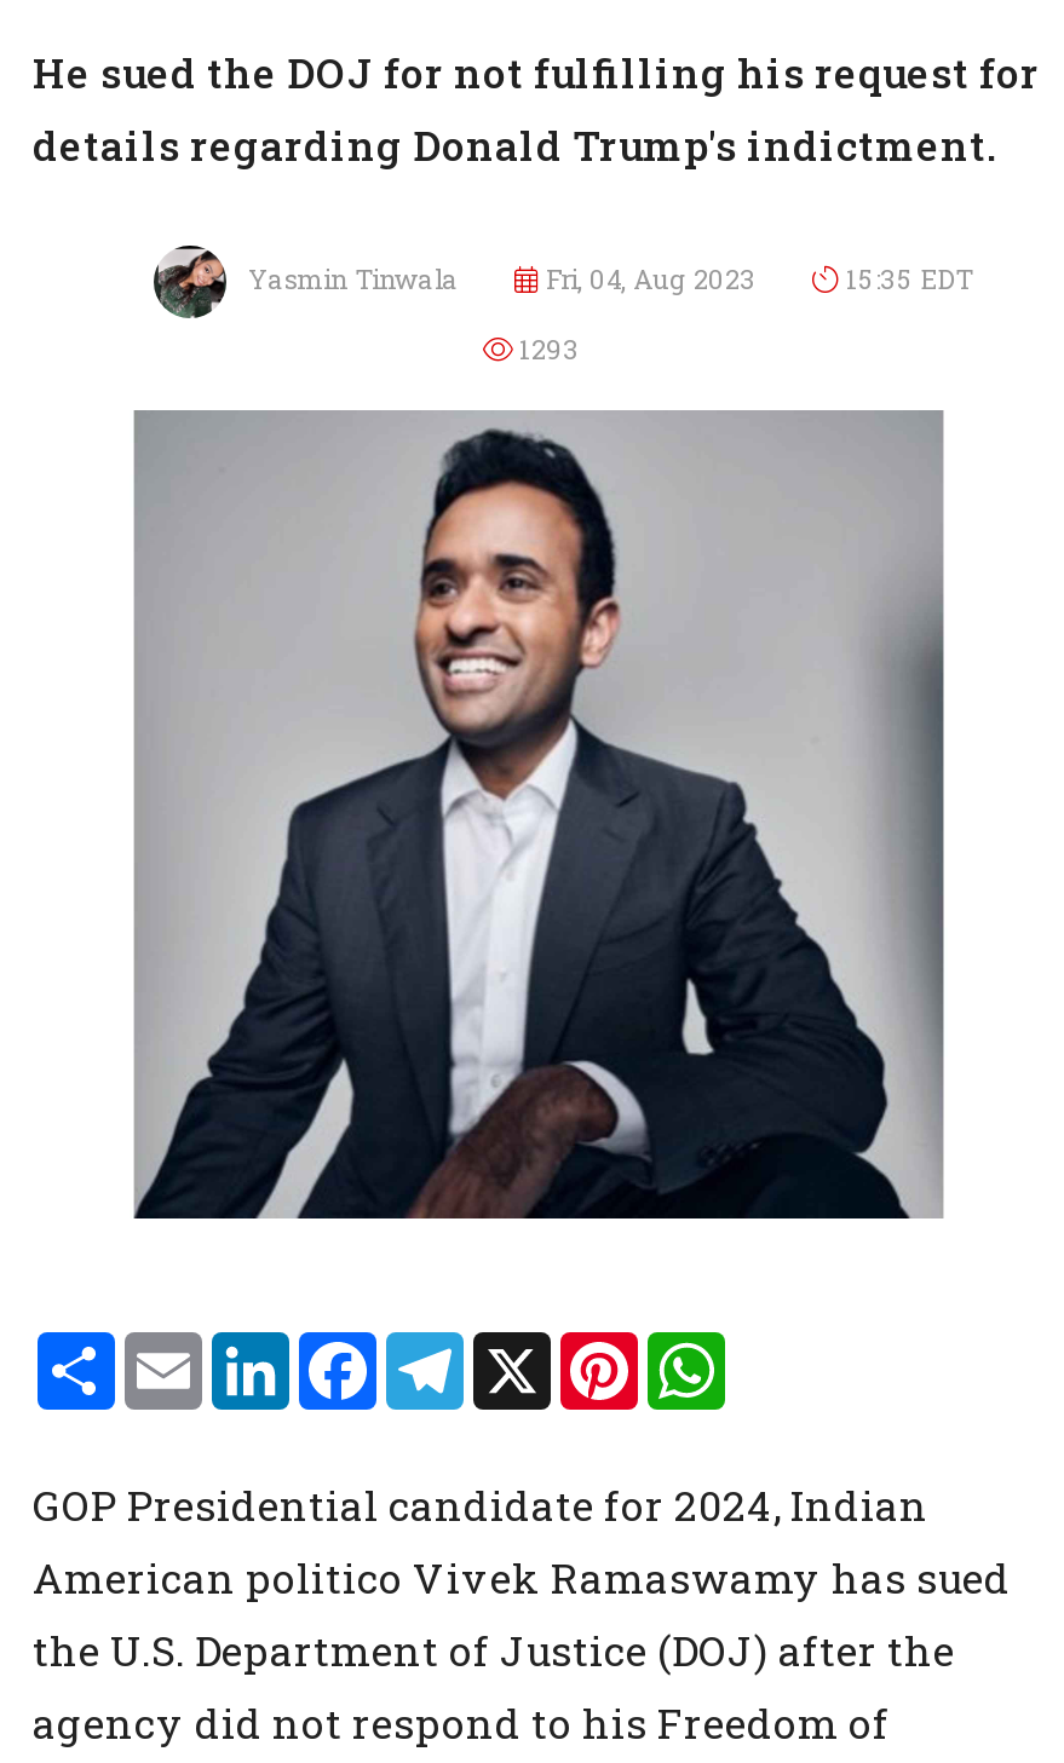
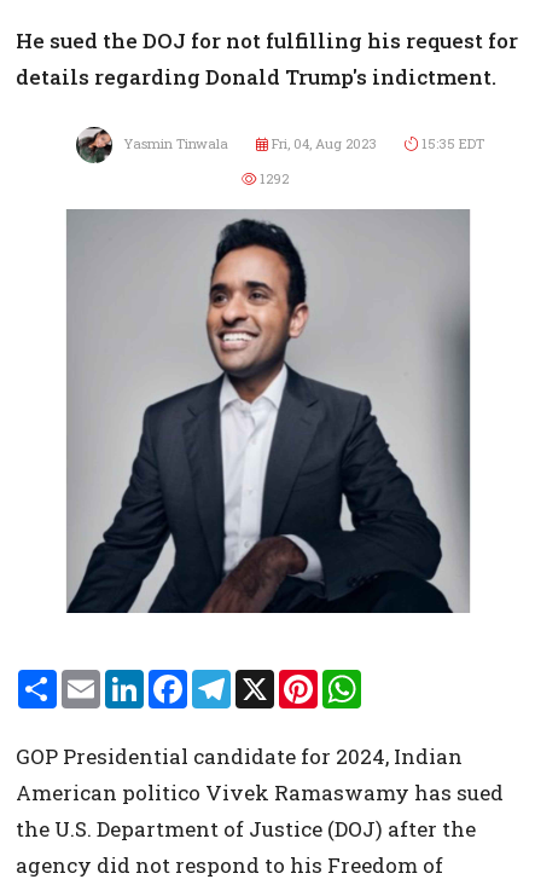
- 1293
+ 1292
